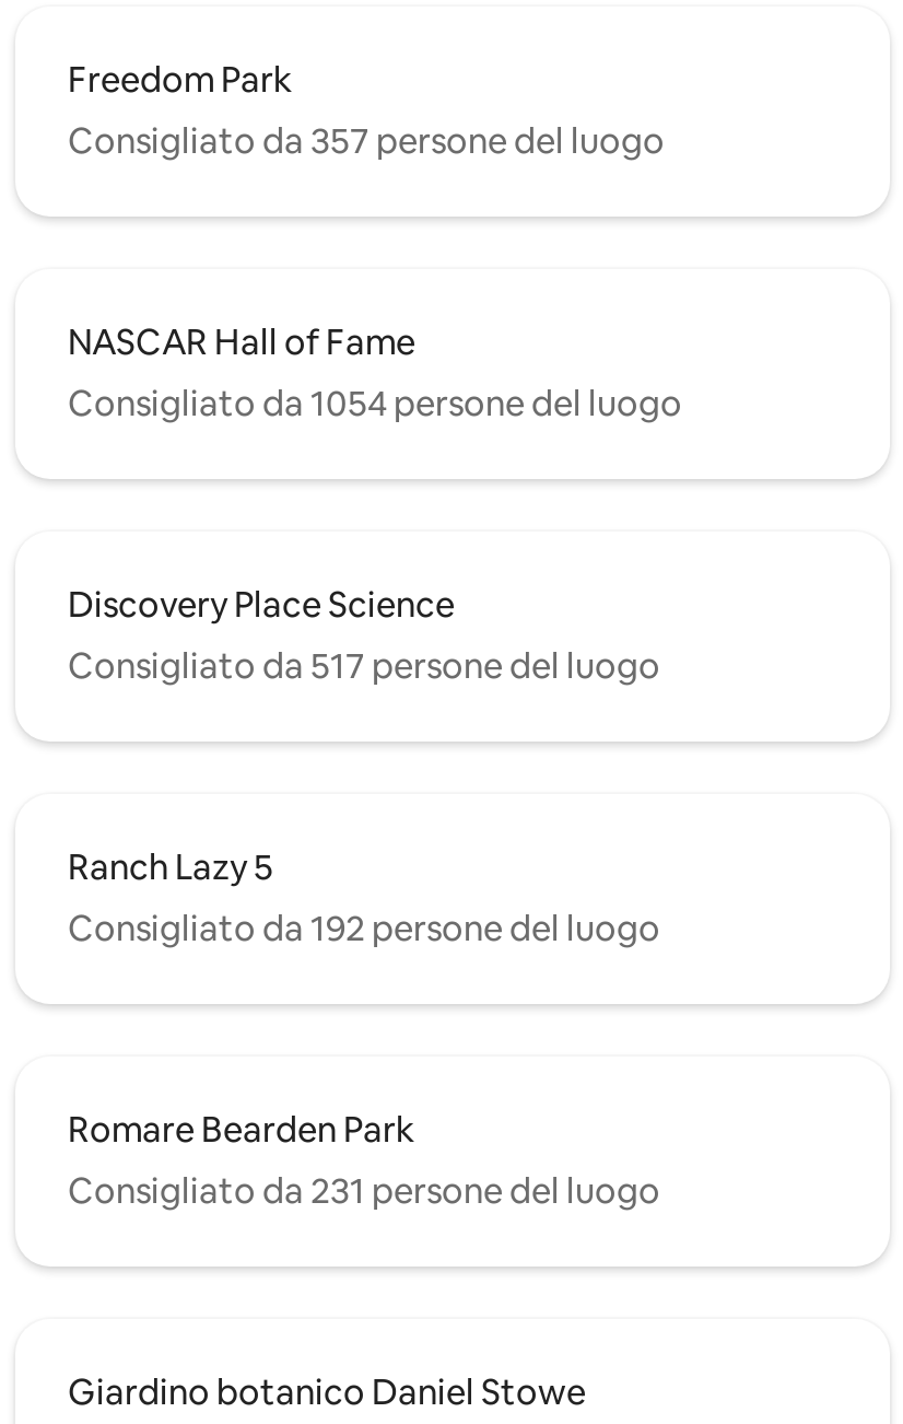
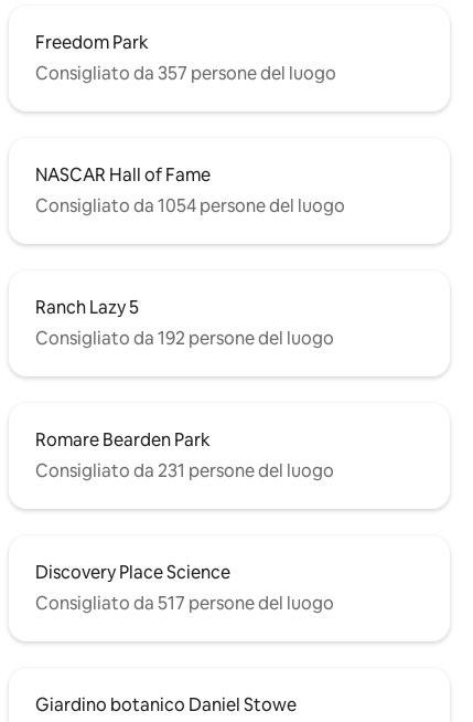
moved down: Discovery Place Science | Consigliato da 517 persone del luogo

moved up: Ranch Lazy 5 | Consigliato da 192 persone del luogo | Romare Bearden Park | Consigliato da 231 persone del luogo
